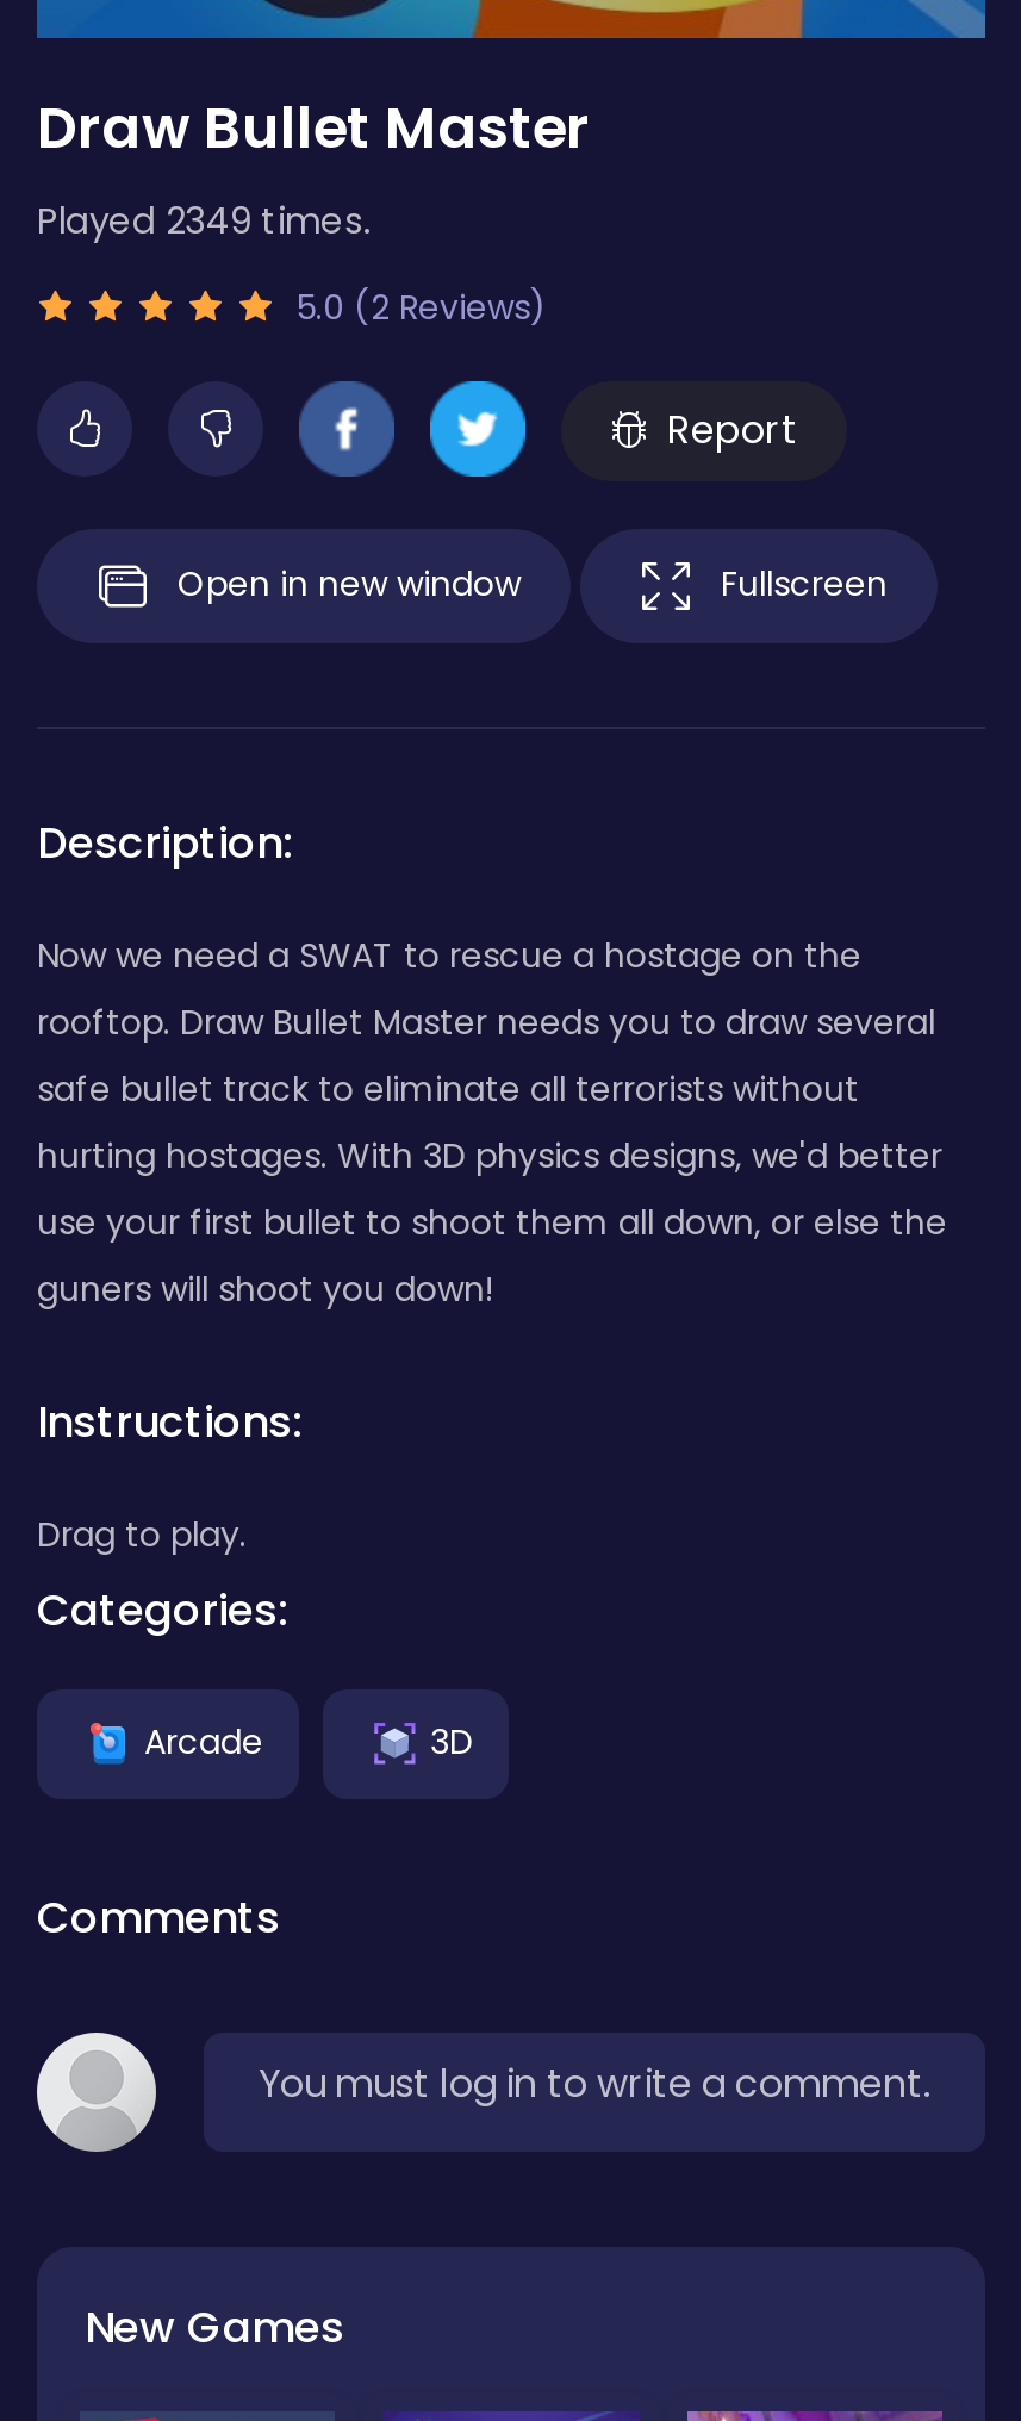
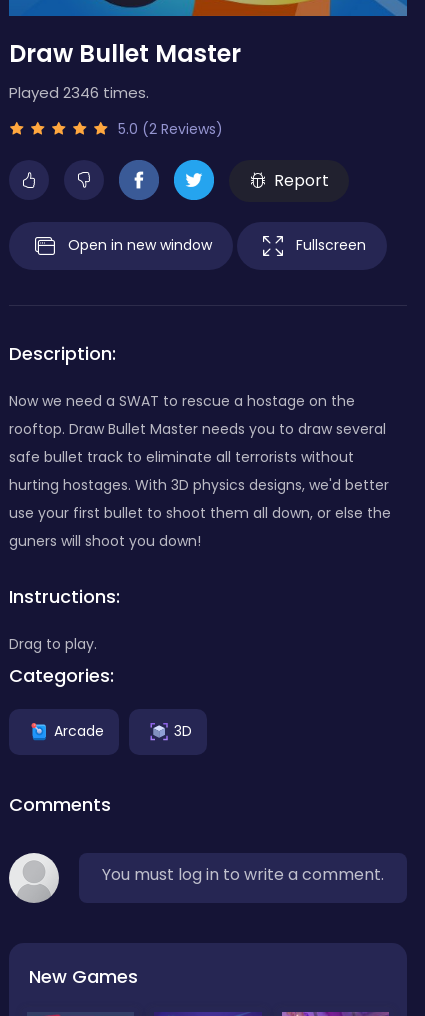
- Played 2349 times.
+ Played 2346 times.
